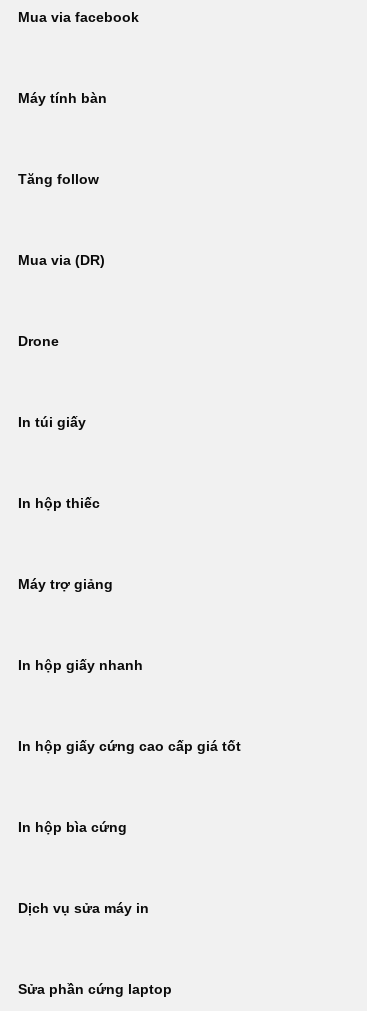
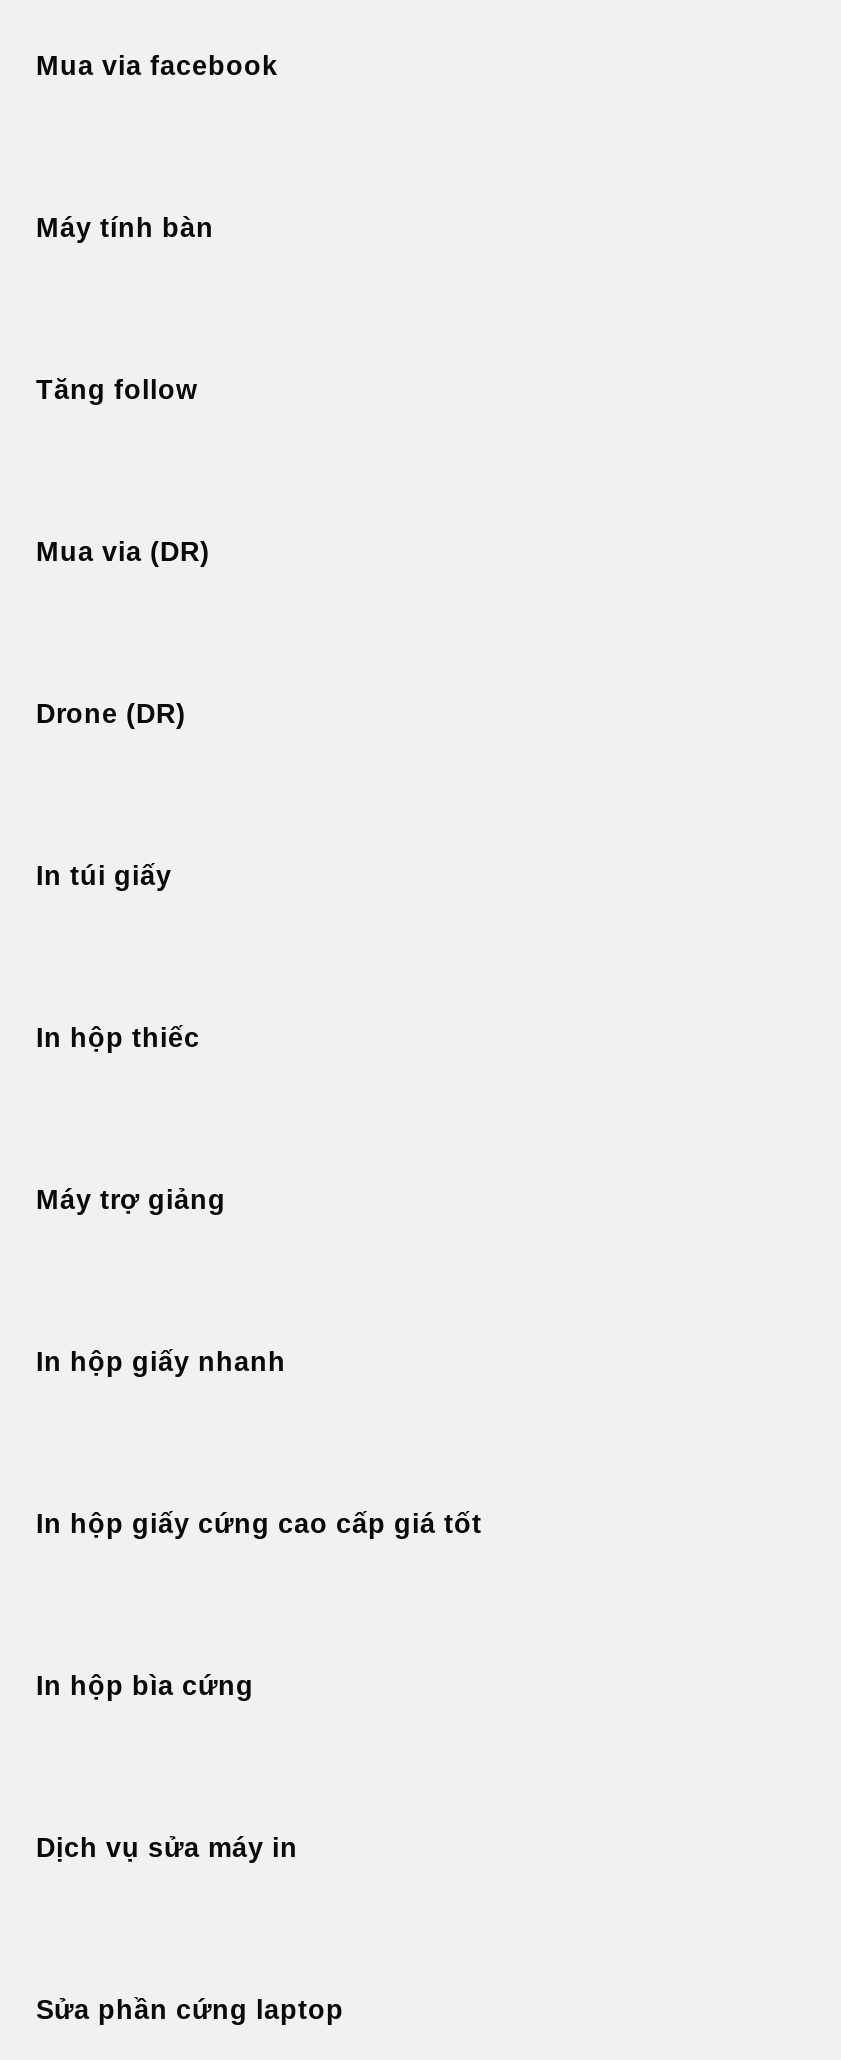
- Drone
+ Drone (DR)
